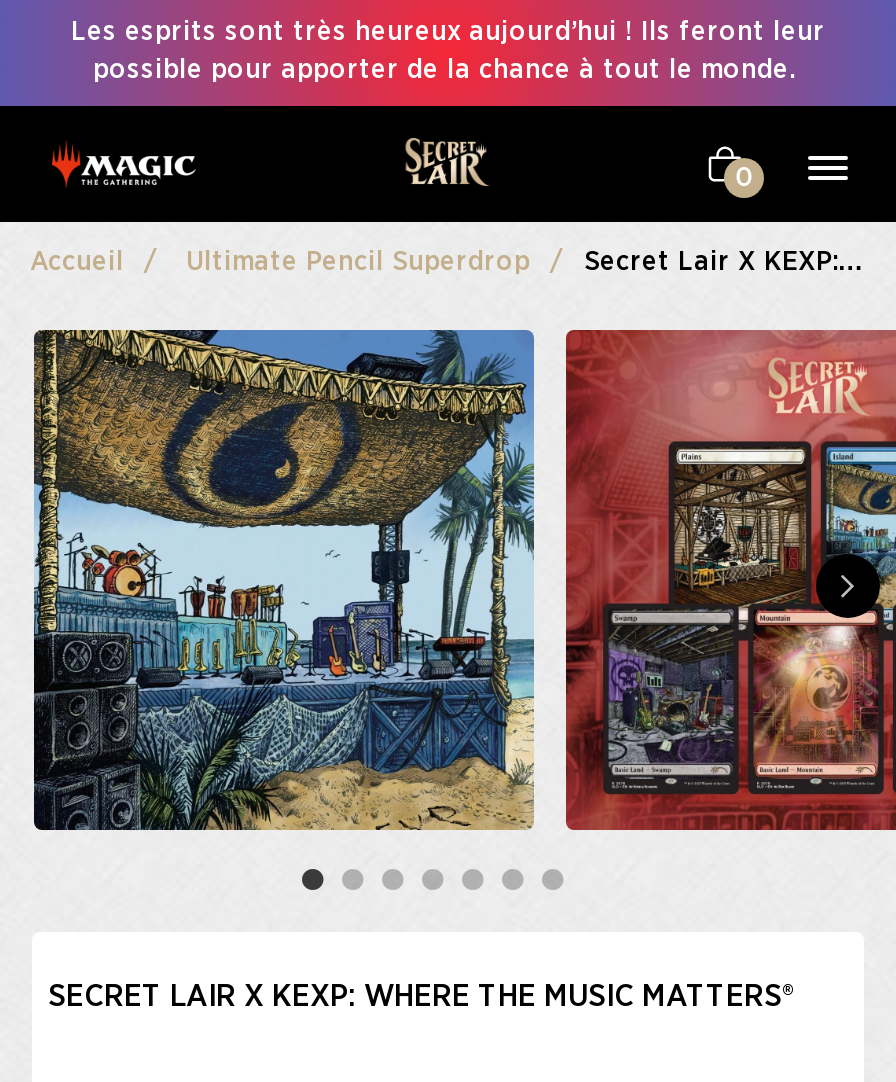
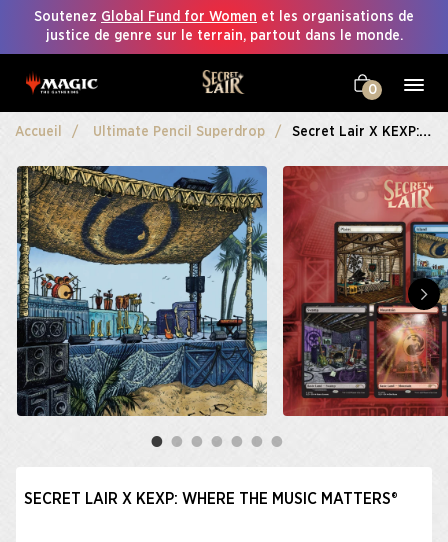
- Les esprits sont très heureux aujourd’hui ! Ils feront leur
- possible pour apporter de la chance à tout le monde.
+ Soutenez Global Fund for Women et les organisations de
+ justice de genre sur le terrain, partout dans le monde.
